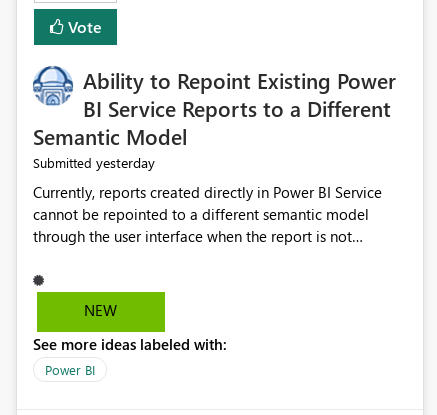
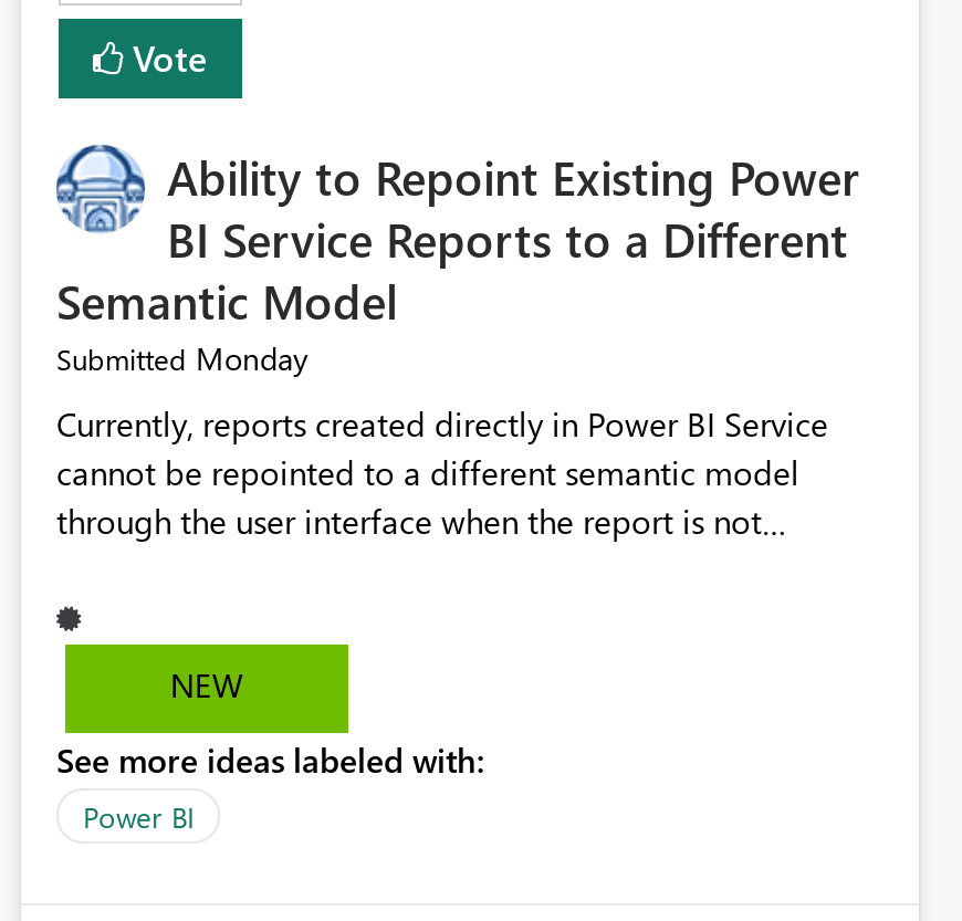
- Submitted yesterday
+ Submitted Monday
